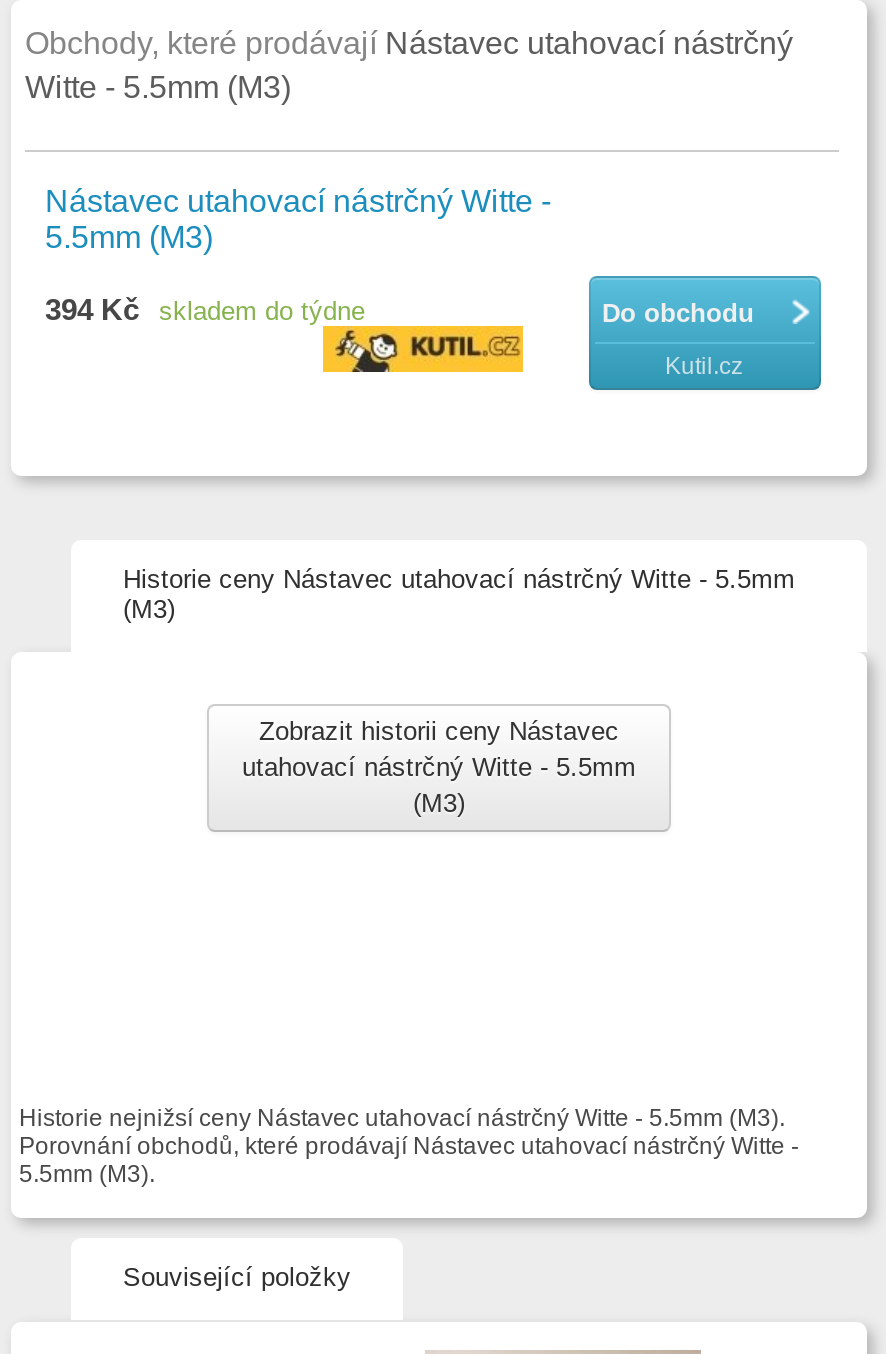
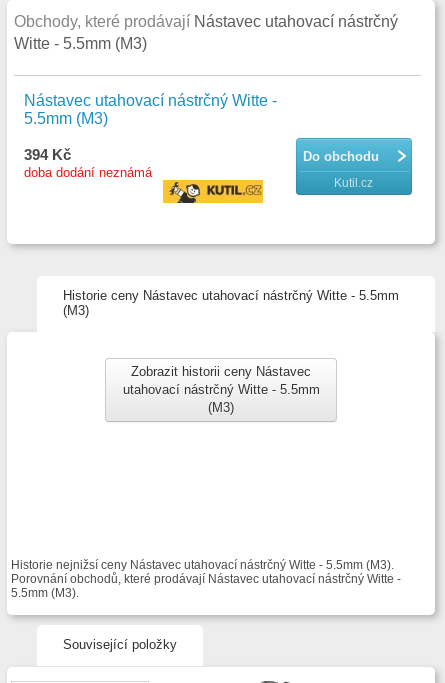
- [image]
- skladem do týdne
+ [image]
+ doba dodání neznámá
